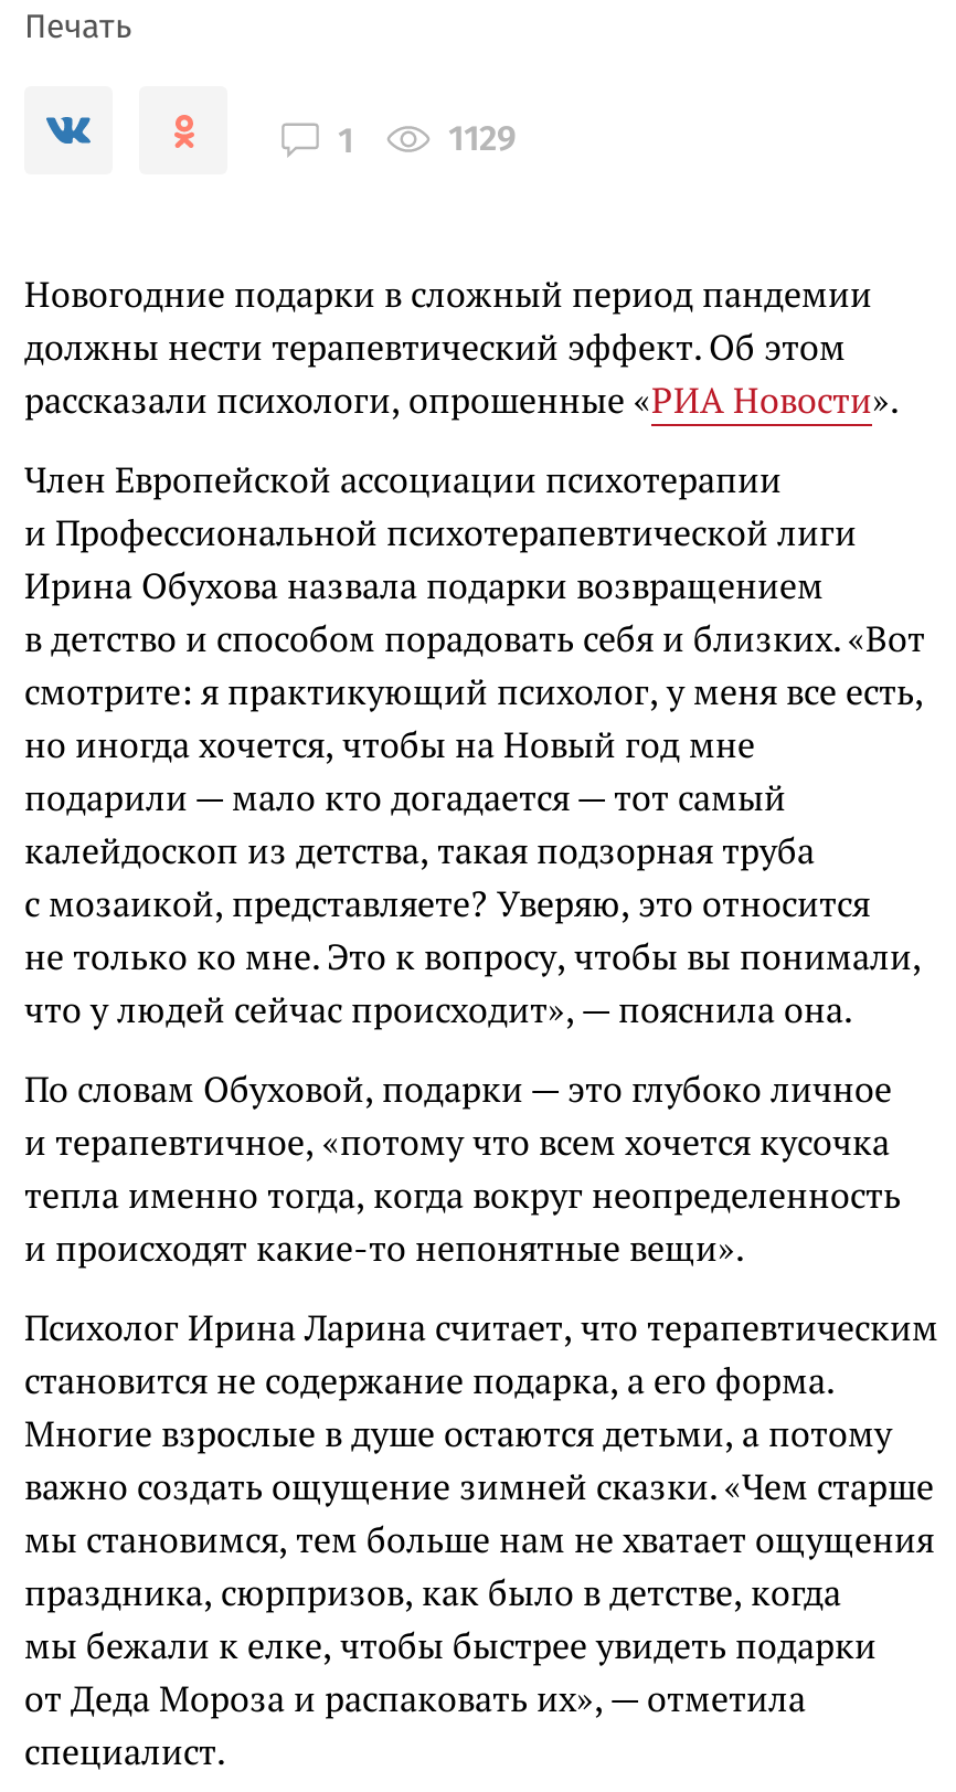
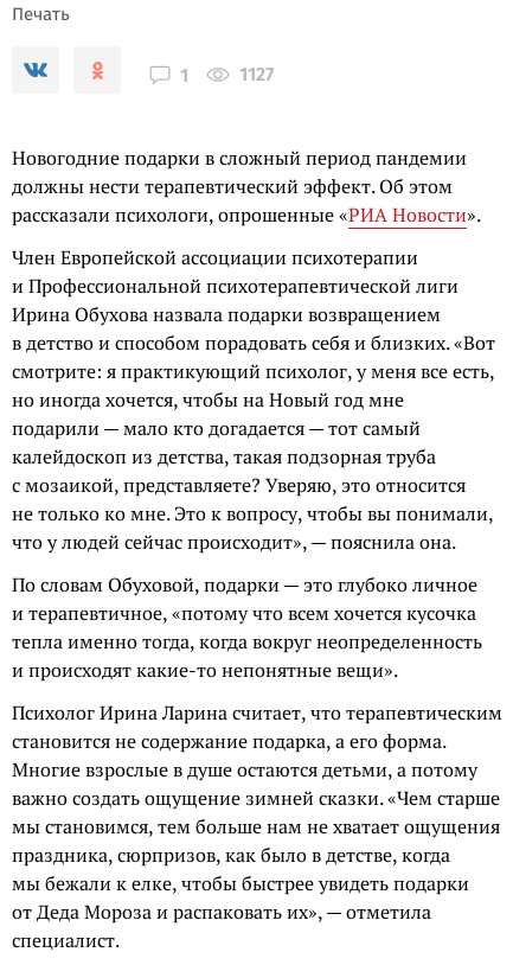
- 1129
+ 1127
